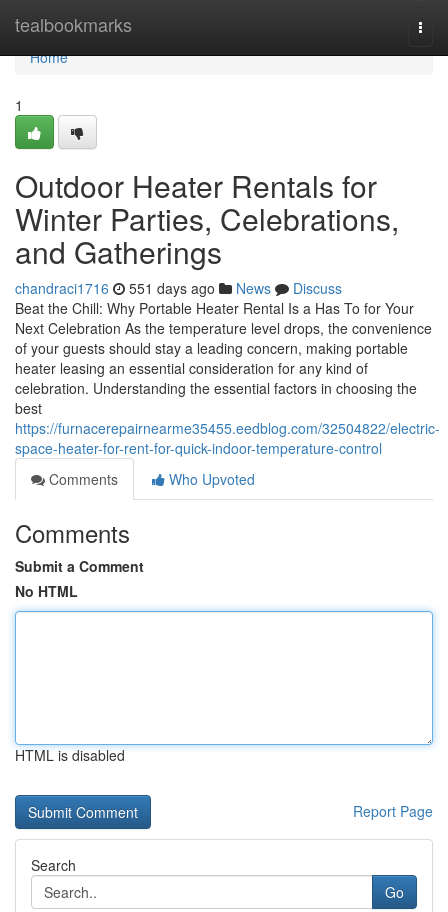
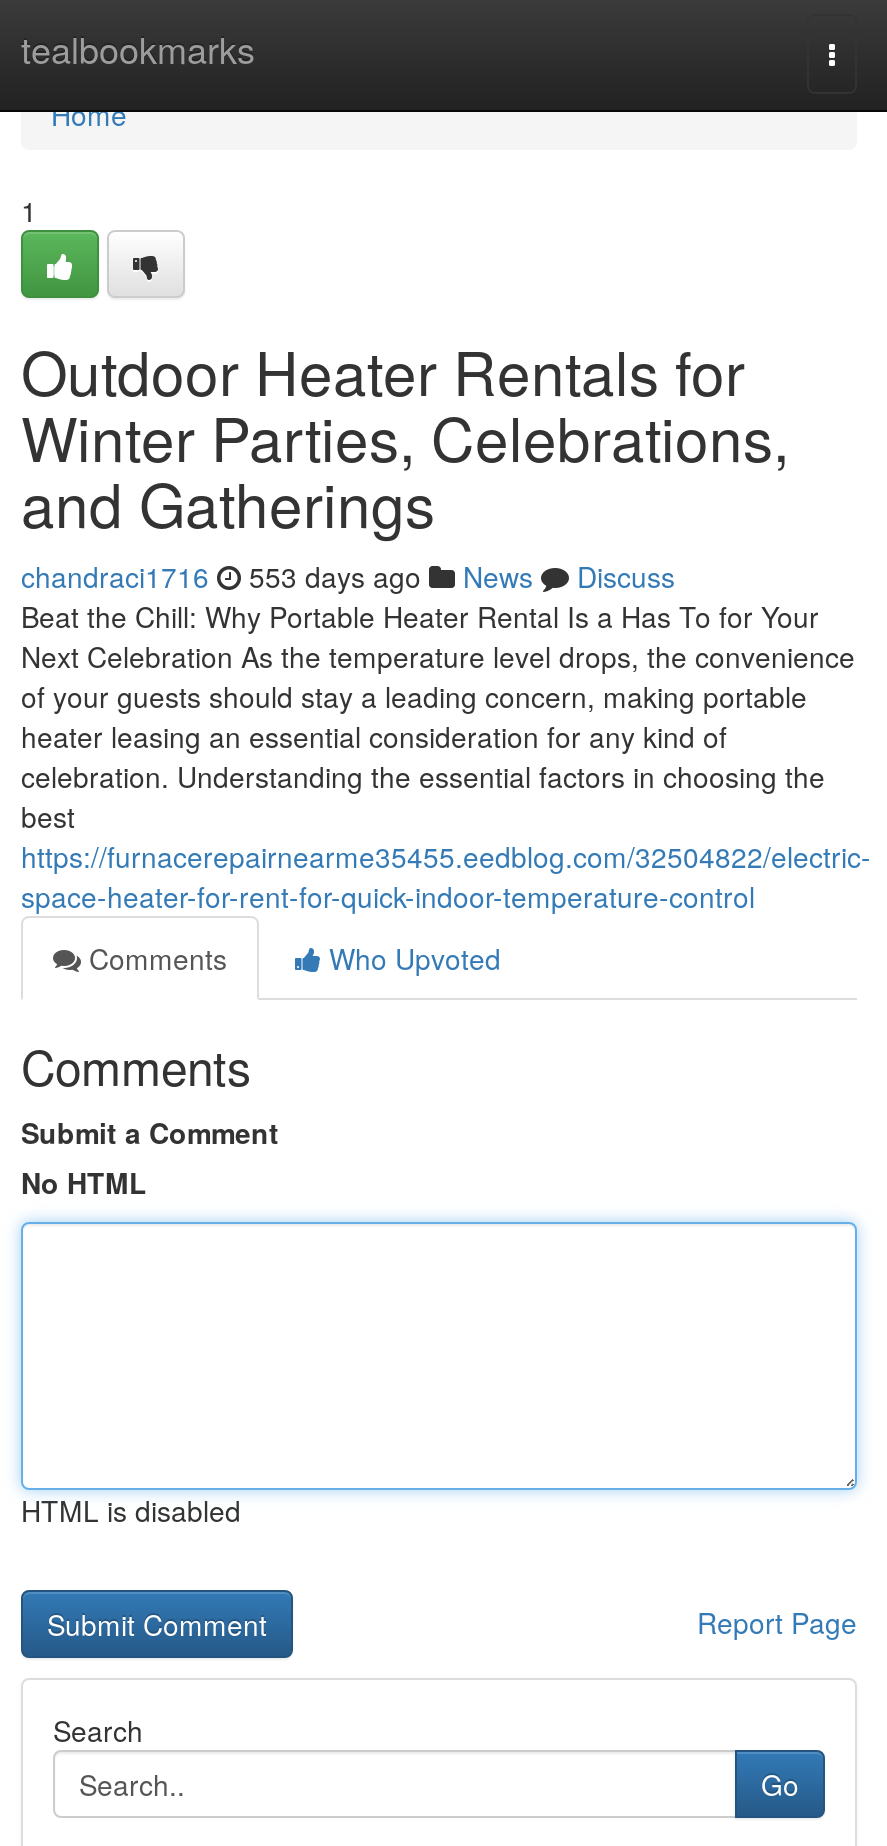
- chandraci1716 551 days ago News Discuss
+ chandraci1716 553 days ago News Discuss
